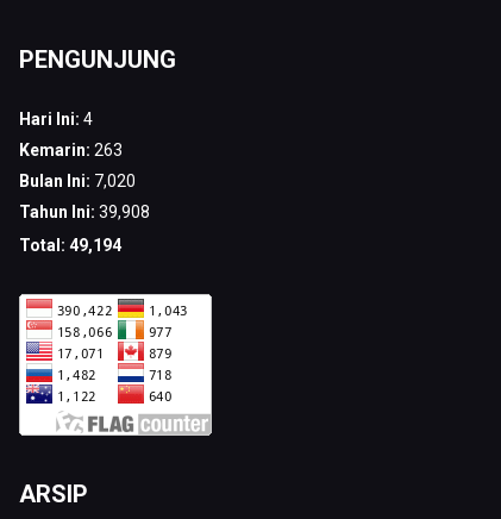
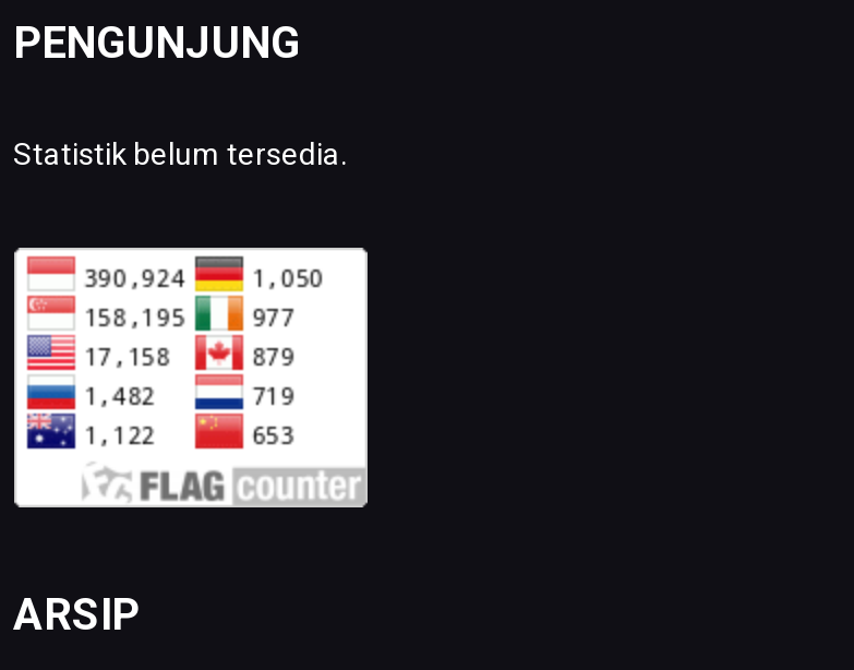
- Hari Ini: 4
- Kemarin: 263
- Bulan Ini: 7,020
- Tahun Ini: 39,908
- Total: 49,194
+ Statistik belum tersedia.
